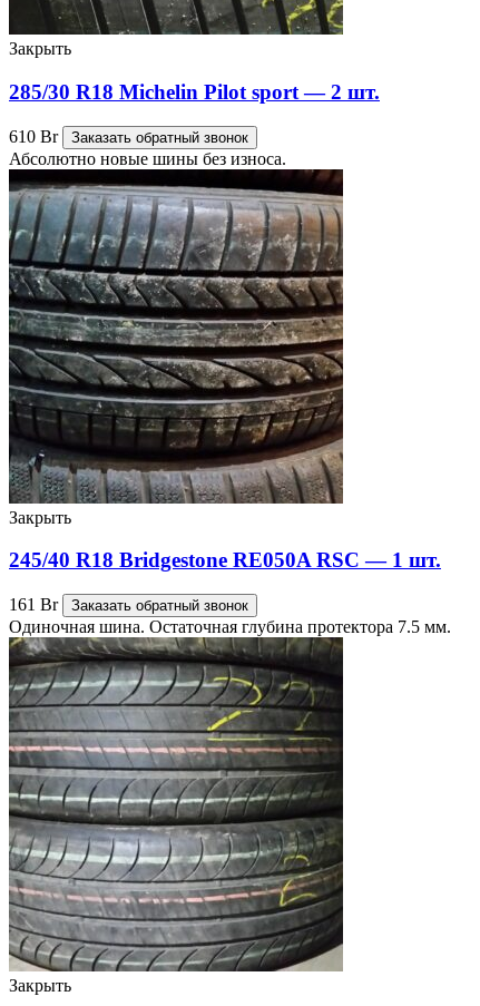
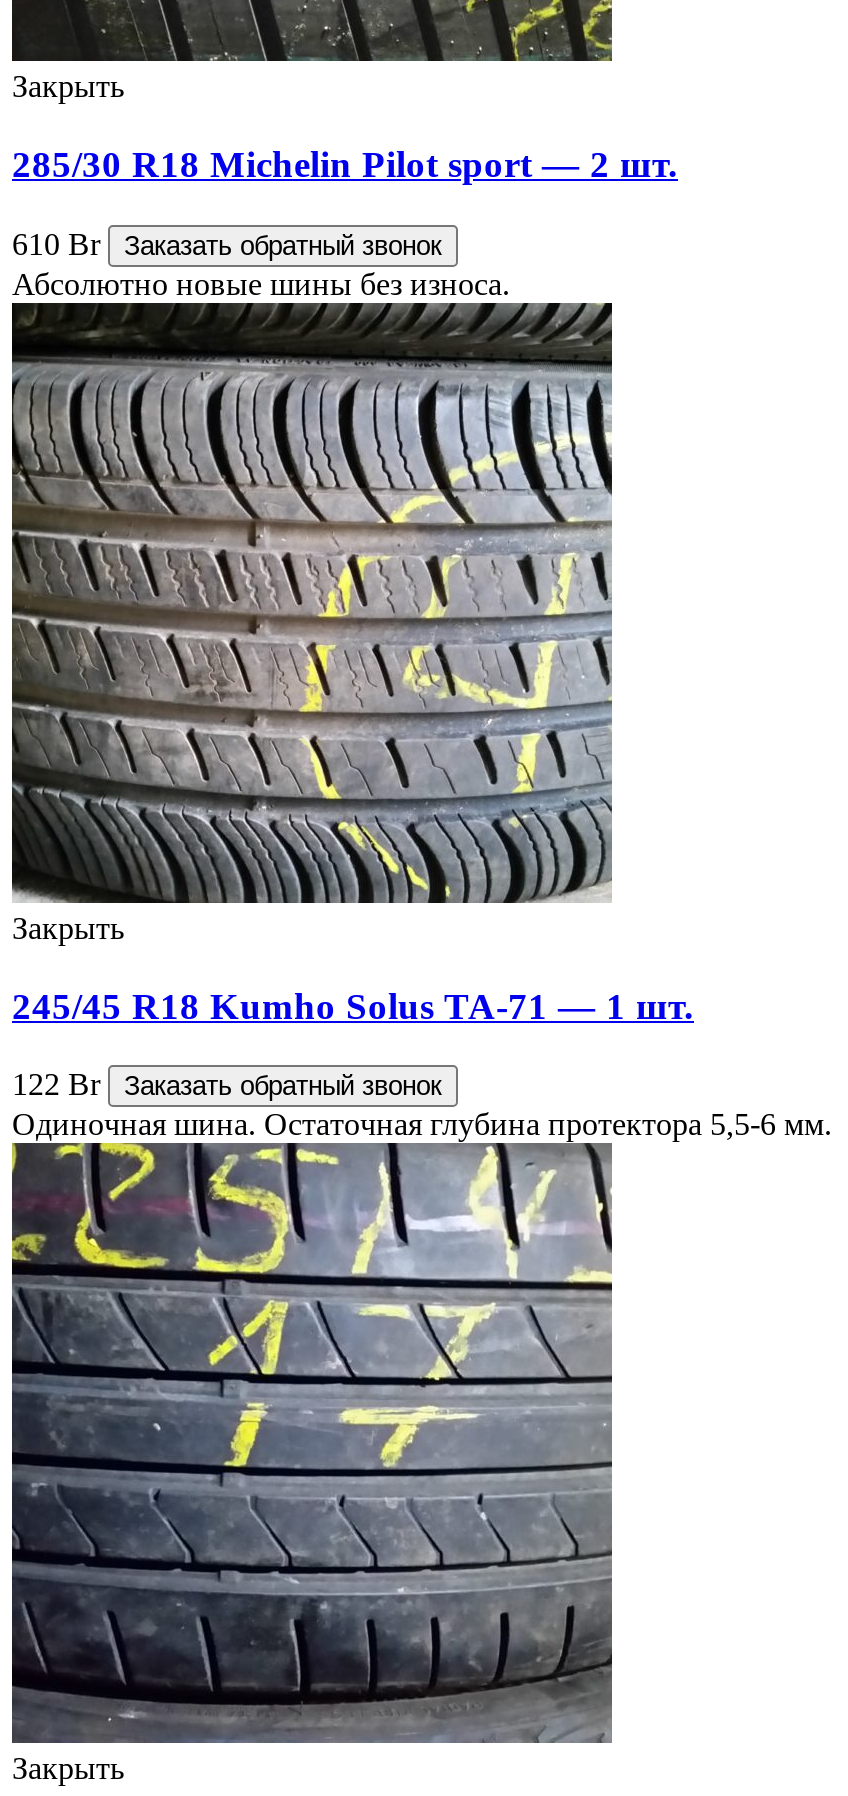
- [image]
+ [image]

- 245/40 R18 Bridgestone RE050A RSC — 1 шт.
+ 245/45 R18 Kumho Solus TA-71 — 1 шт.

- 161 Br Заказать обратный звонок
+ 122 Br Заказать обратный звонок

- Одиночная шина. Остаточная глубина протектора 7.5 мм.
+ Одиночная шина. Остаточная глубина протектора 5,5-6 мм.

- [image]
+ [image]
